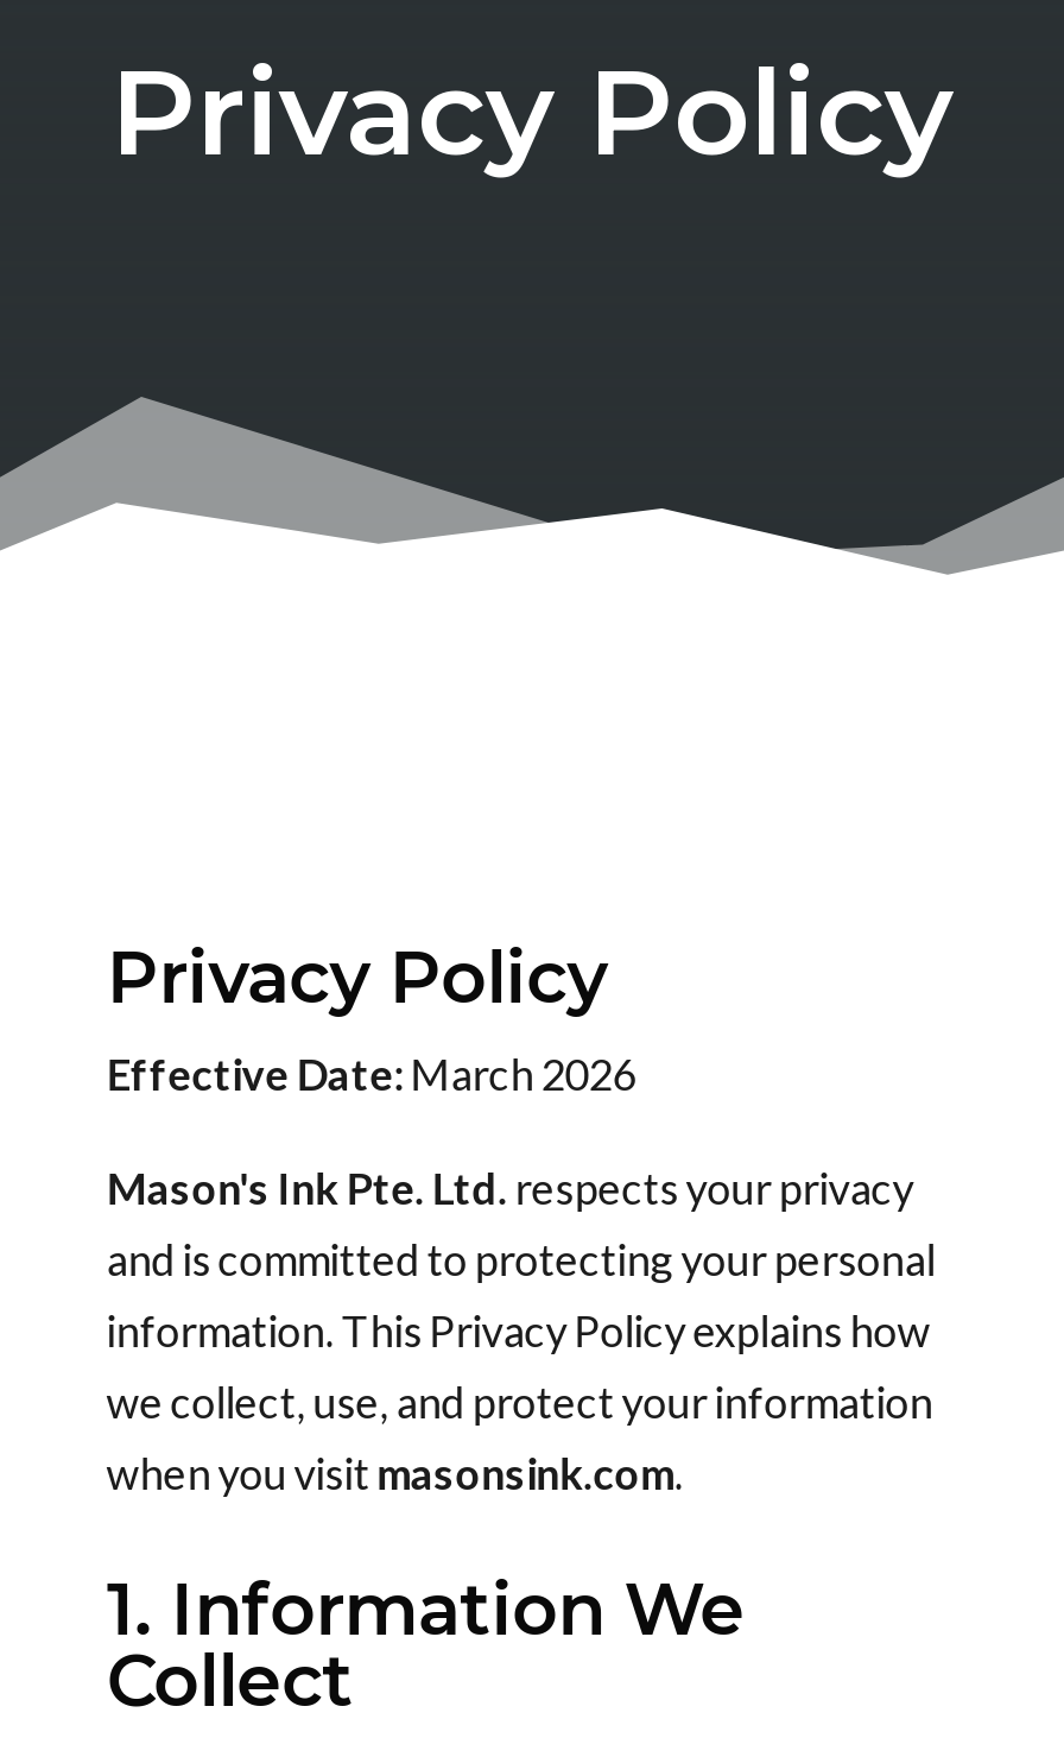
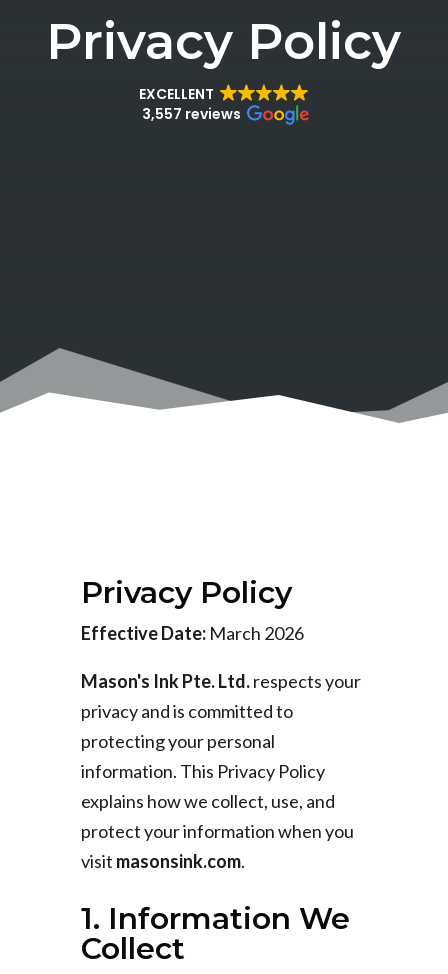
+ [image]
+ EXCELLENT
+ 3,557 reviews
